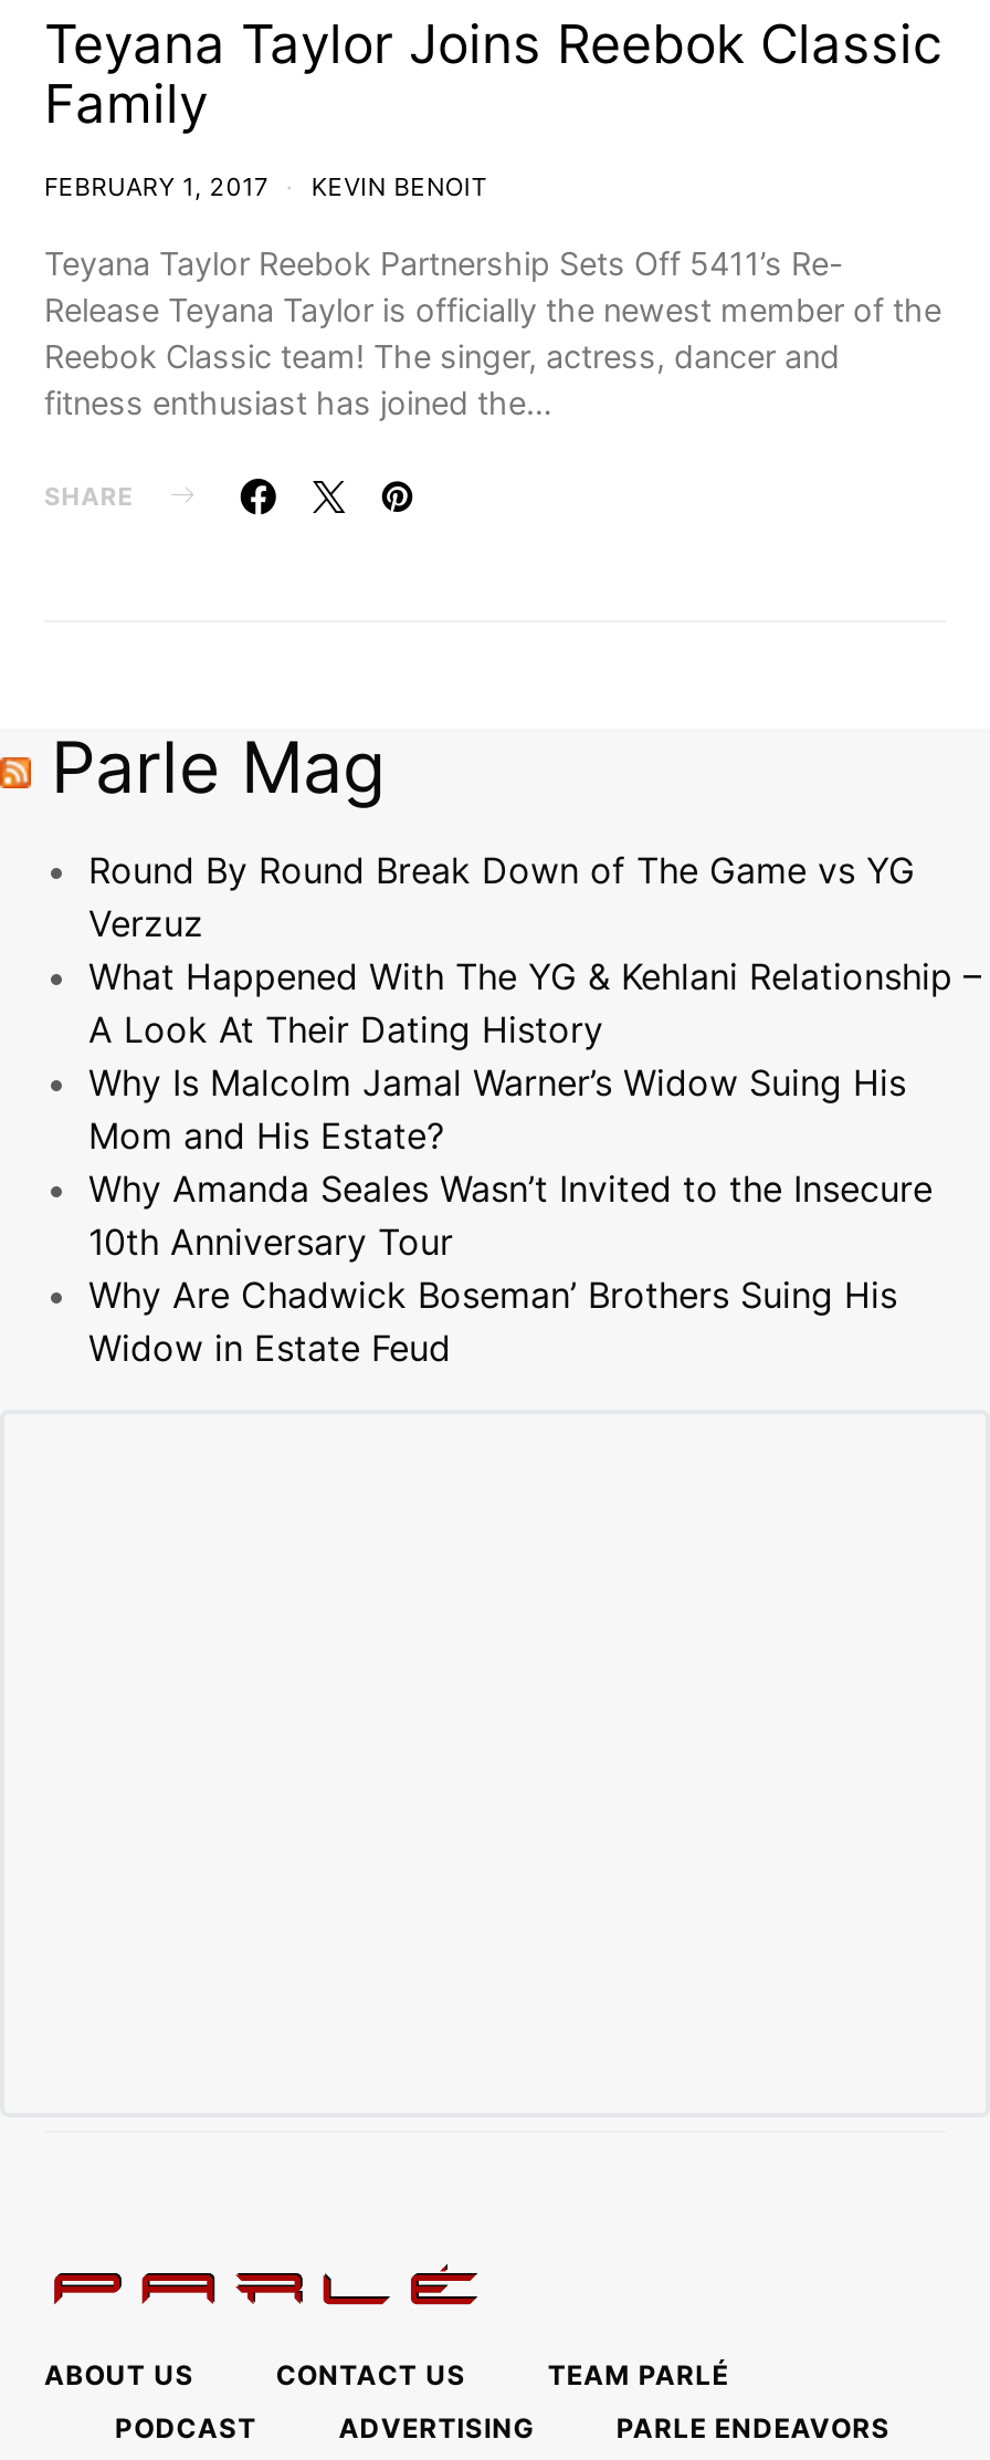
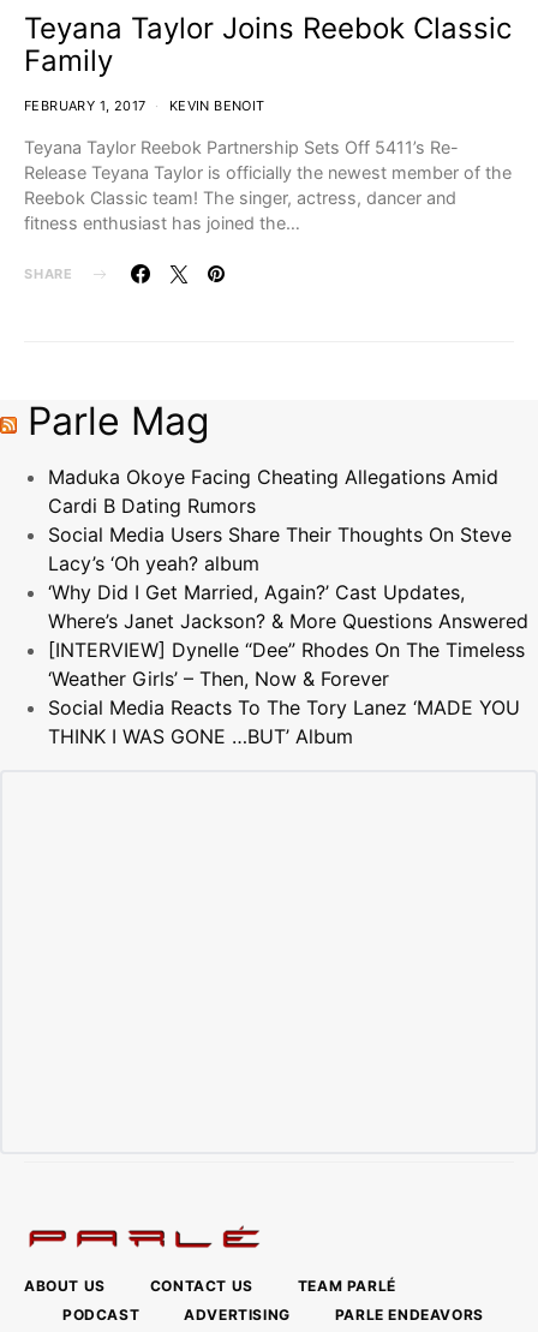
- Round By Round Break Down of The Game vs YG
- Verzuz
- What Happened With The YG & Kehlani Relationship –
- A Look At Their Dating History
- Why Is Malcolm Jamal Warner’s Widow Suing His
- Mom and His Estate?
- Why Amanda Seales Wasn’t Invited to the Insecure
- 10th Anniversary Tour
- Why Are Chadwick Boseman’ Brothers Suing His
- Widow in Estate Feud
+ Maduka Okoye Facing Cheating Allegations Amid
+ Cardi B Dating Rumors
+ Social Media Users Share Their Thoughts On Steve
+ Lacy’s ‘Oh yeah? album
+ ‘Why Did I Get Married, Again?’ Cast Updates,
+ Where’s Janet Jackson? & More Questions Answered
+ [INTERVIEW] Dynelle “Dee” Rhodes On The Timeless
+ ‘Weather Girls’ – Then, Now & Forever
+ Social Media Reacts To The Tory Lanez ‘MADE YOU
+ THINK I WAS GONE …BUT’ Album
